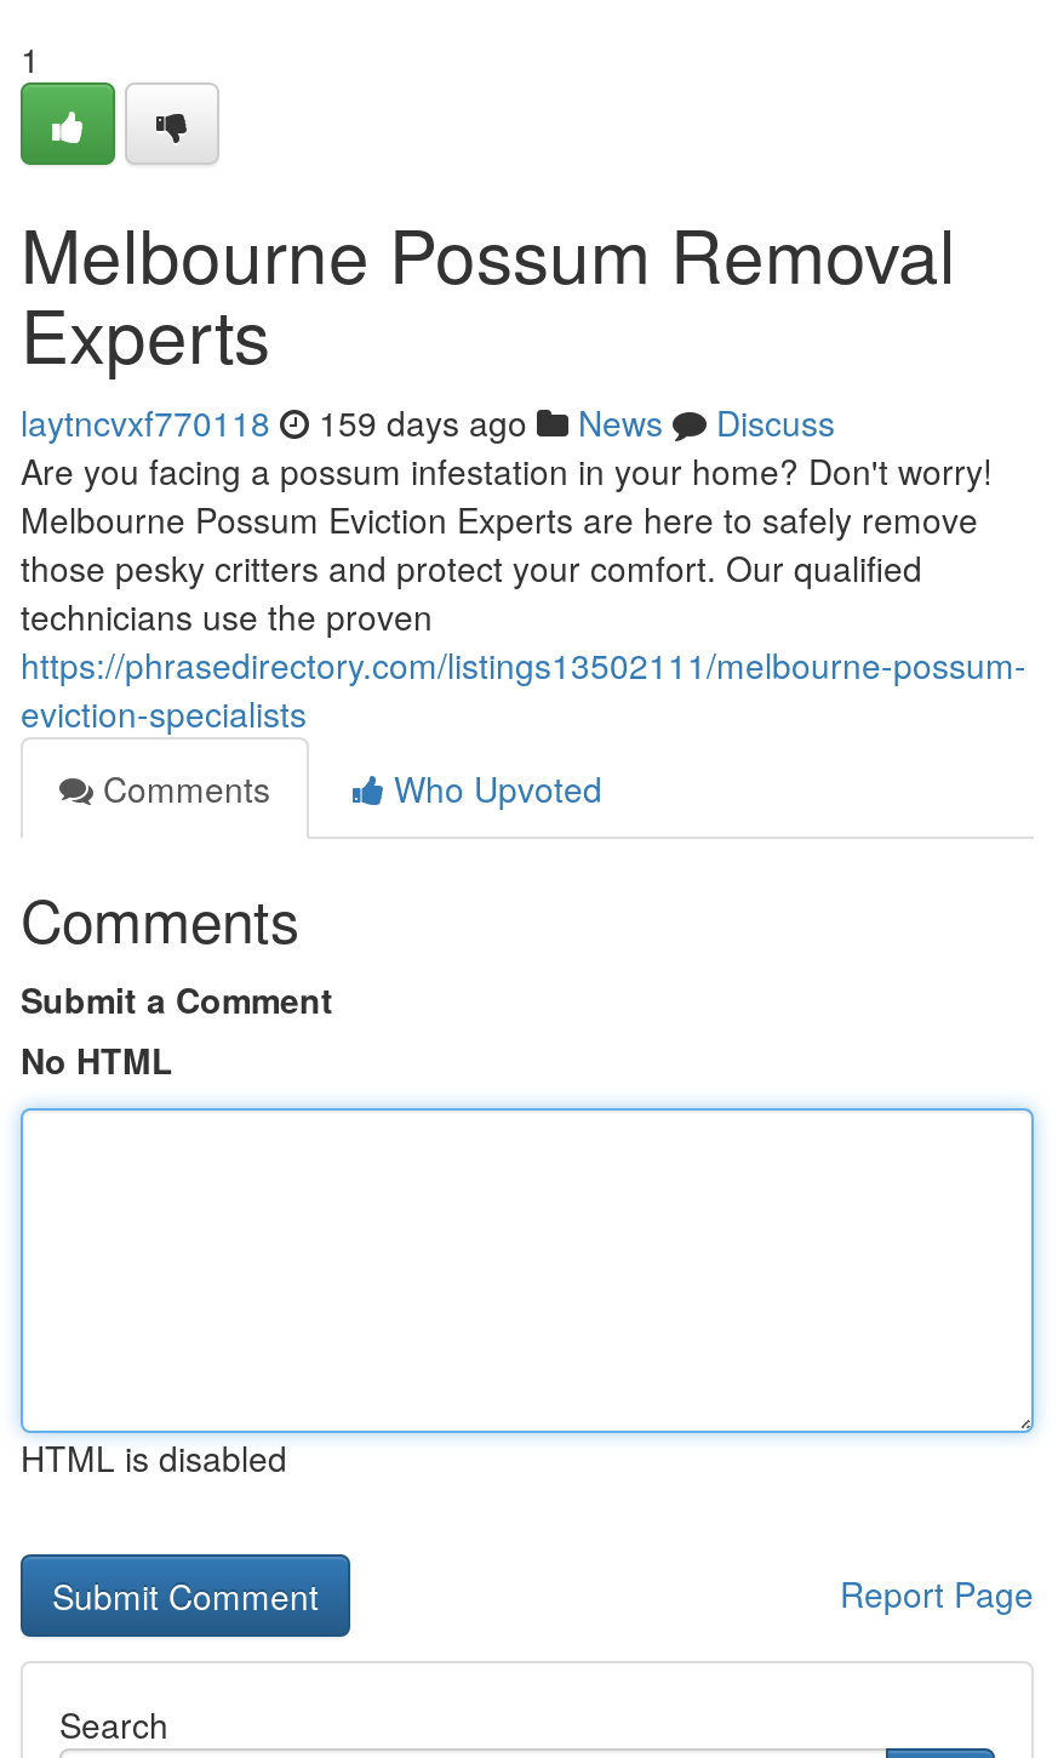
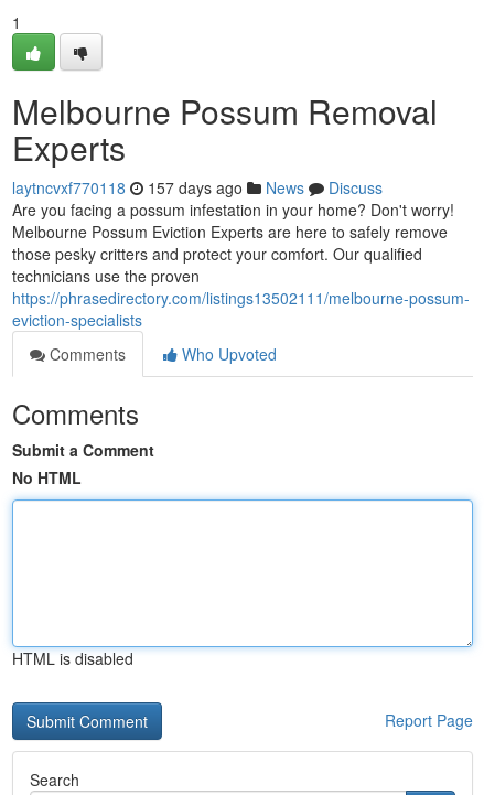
- laytncvxf770118 159 days ago News Discuss
+ laytncvxf770118 157 days ago News Discuss
